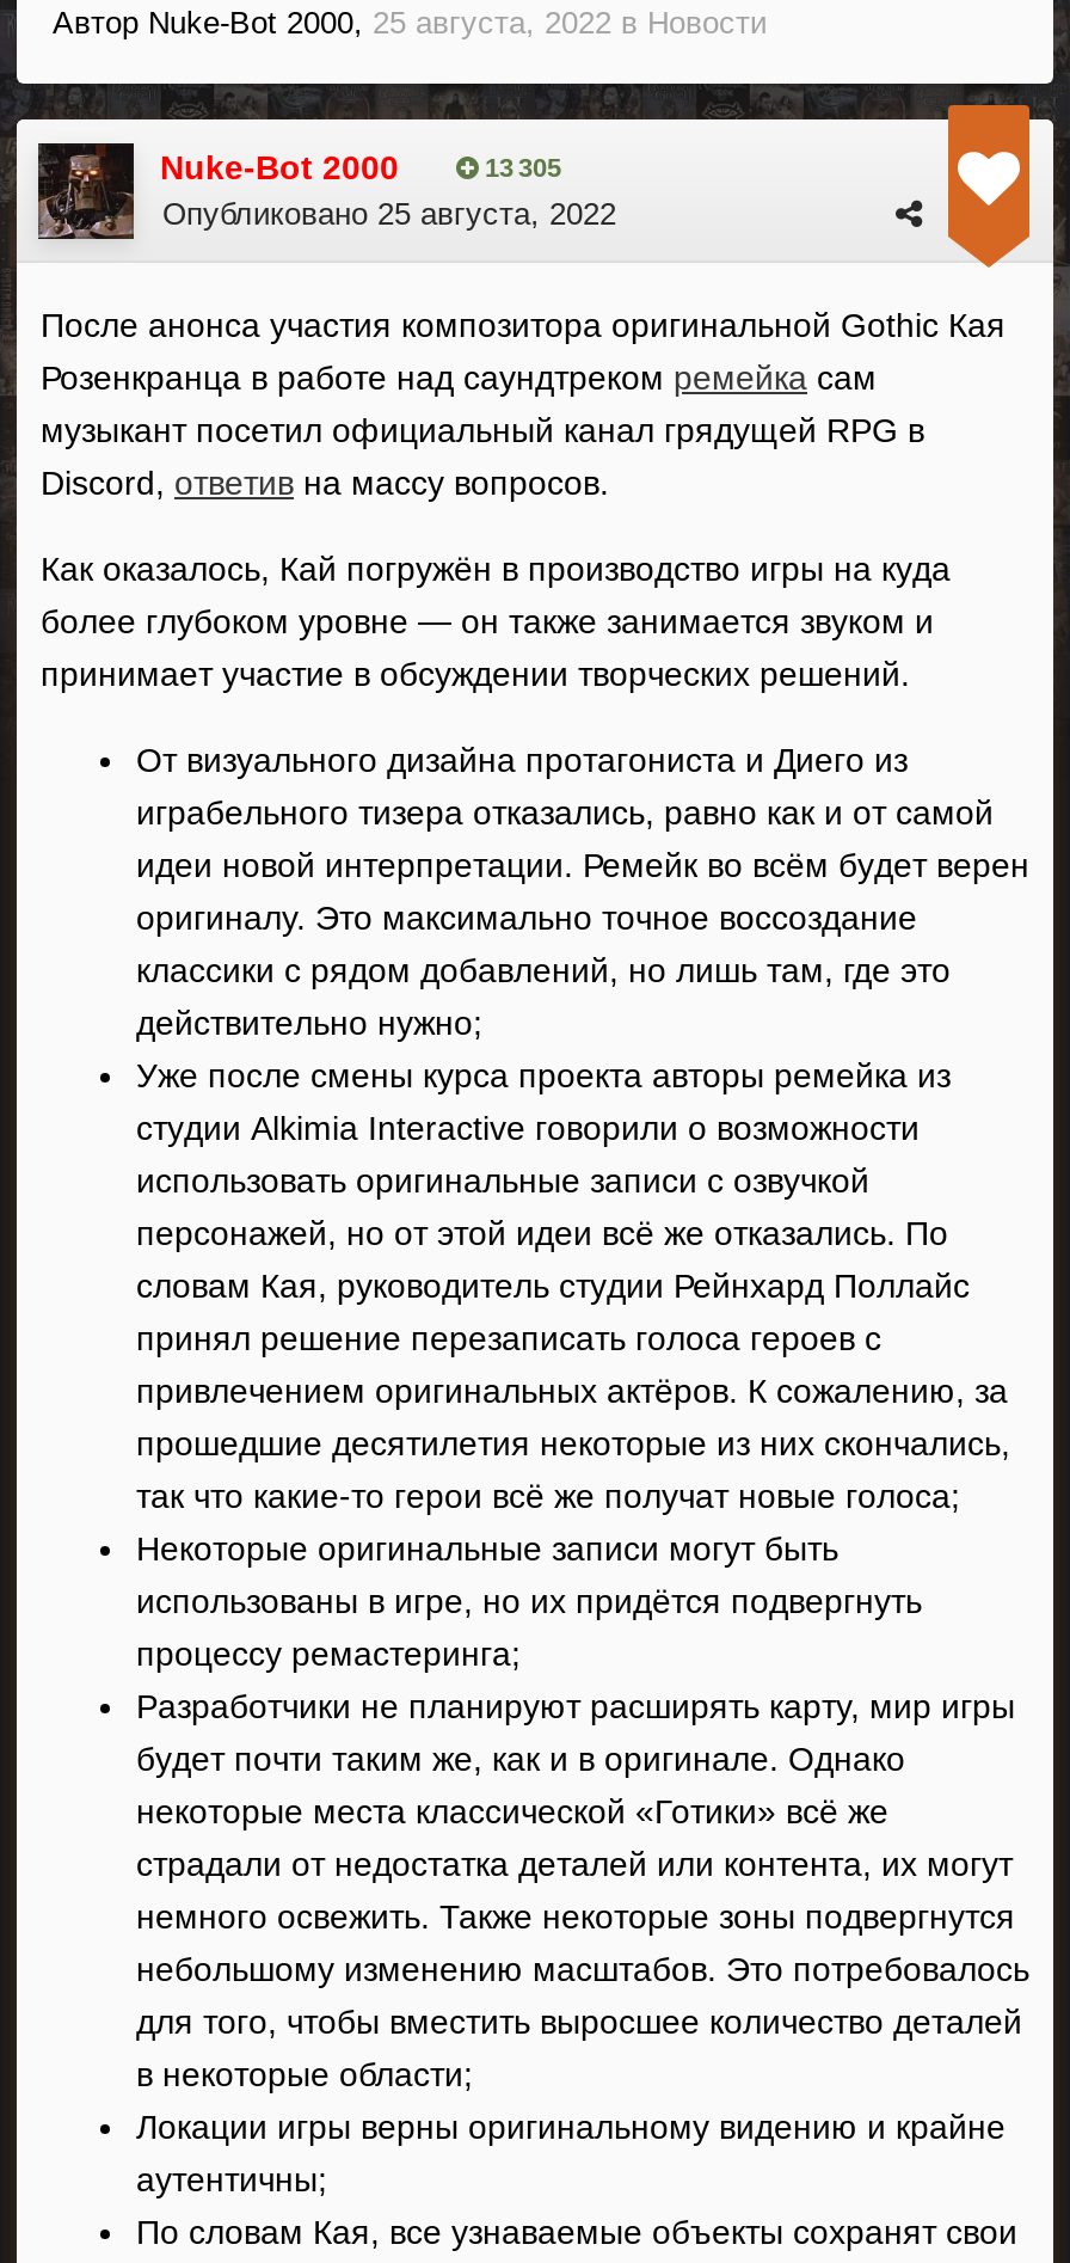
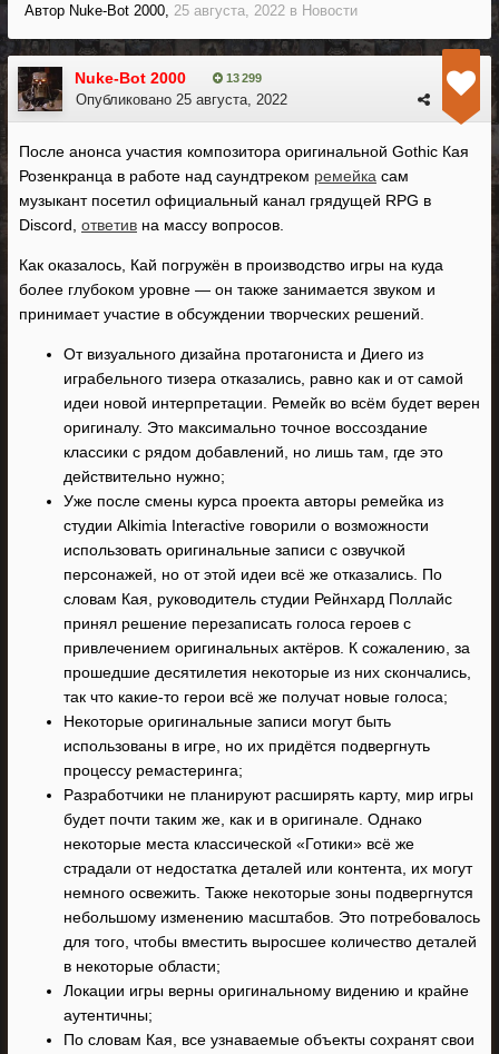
- 13 305
+ 13 299
